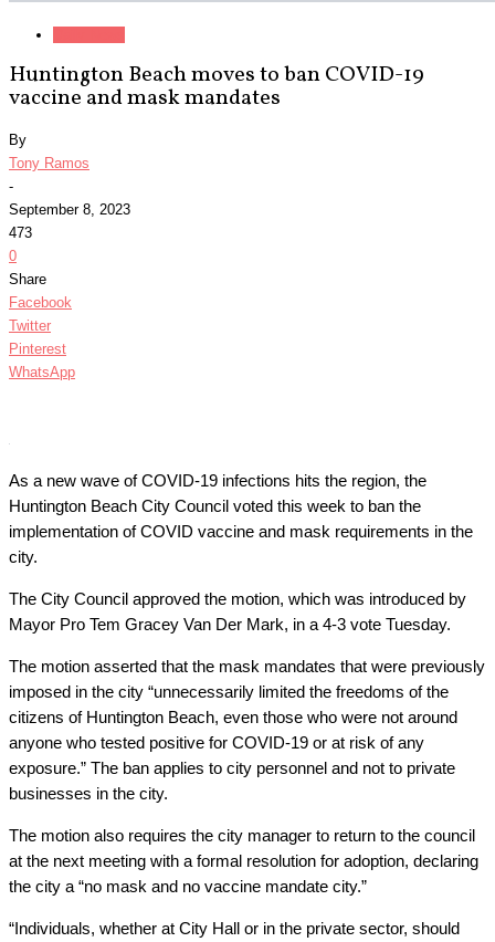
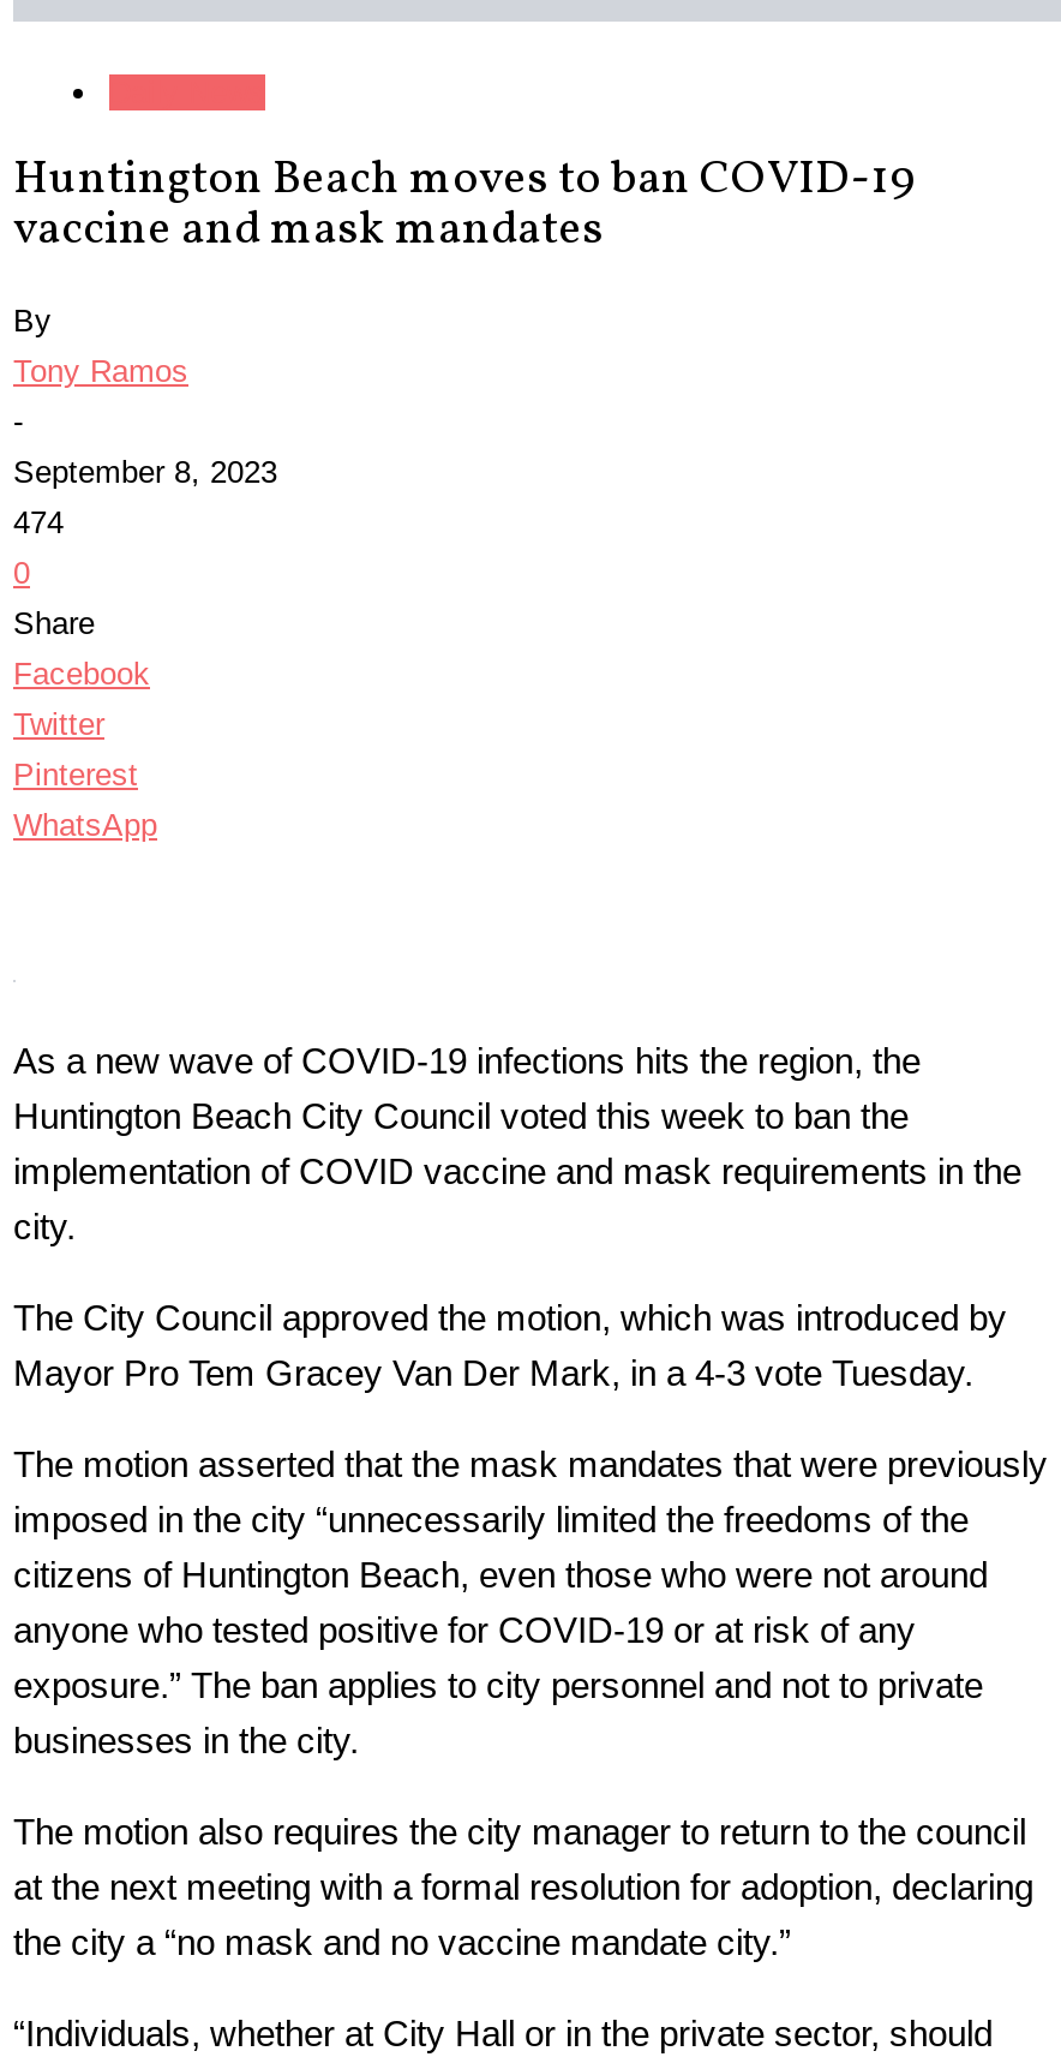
- 473
+ 474
